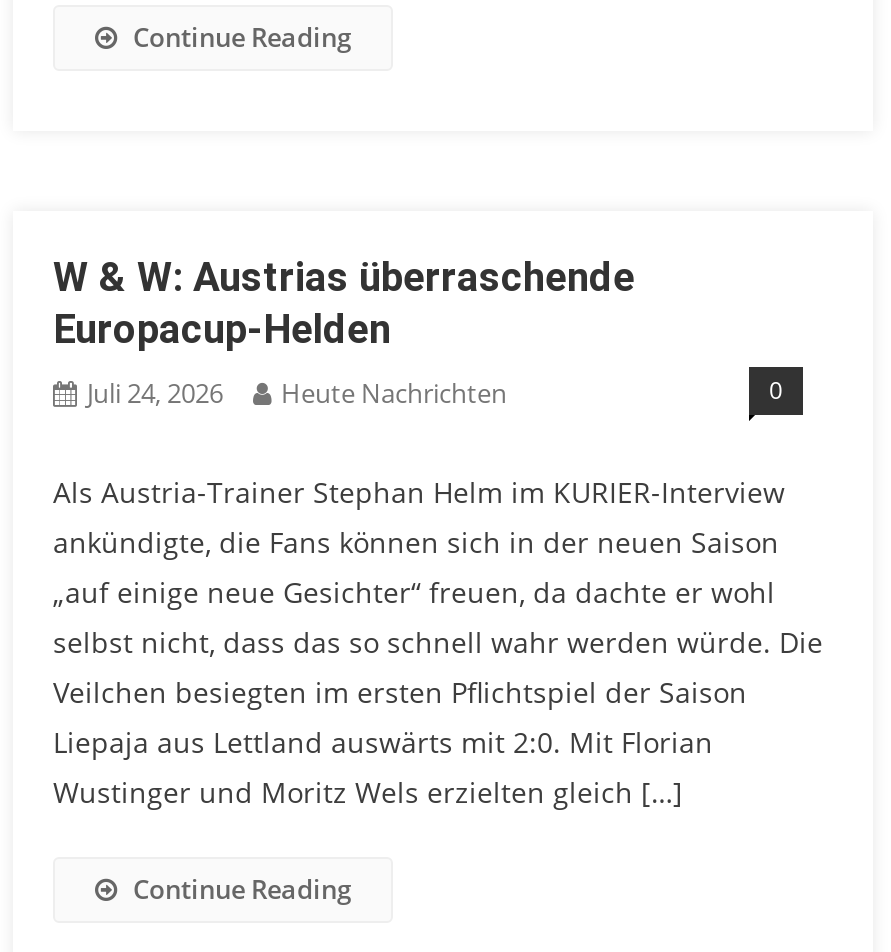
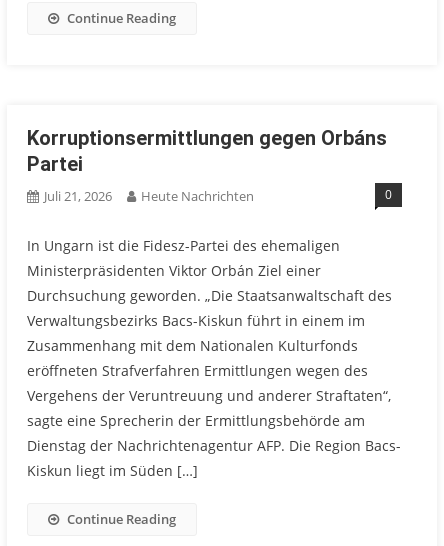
- W & W: Austrias überraschende
- Europacup-Helden
+ Korruptionsermittlungen gegen Orbáns
+ Partei

- Juli 24, 2026 Heute Nachrichten
+ Juli 21, 2026 Heute Nachrichten

- Als Austria-Trainer Stephan Helm im KURIER-Interview
- ankündigte, die Fans können sich in der neuen Saison
- „auf einige neue Gesichter“ freuen, da dachte er wohl
- selbst nicht, dass das so schnell wahr werden würde. Die
- Veilchen besiegten im ersten Pflichtspiel der Saison
- Liepaja aus Lettland auswärts mit 2:0. Mit Florian
- Wustinger und Moritz Wels erzielten gleich […]
+ In Ungarn ist die Fidesz-Partei des ehemaligen
+ Ministerpräsidenten Viktor Orbán Ziel einer
+ Durchsuchung geworden. „Die Staatsanwaltschaft des
+ Verwaltungsbezirks Bacs-Kiskun führt in einem im
+ Zusammenhang mit dem Nationalen Kulturfonds
+ eröffneten Strafverfahren Ermittlungen wegen des
+ Vergehens der Veruntreuung und anderer Straftaten“,
+ sagte eine Sprecherin der Ermittlungsbehörde am
+ Dienstag der Nachrichtenagentur AFP. Die Region Bacs-
+ Kiskun liegt im Süden […]
